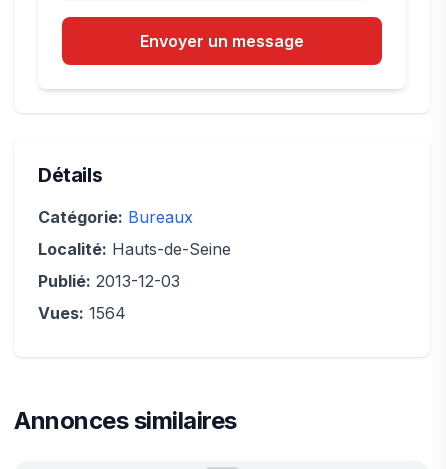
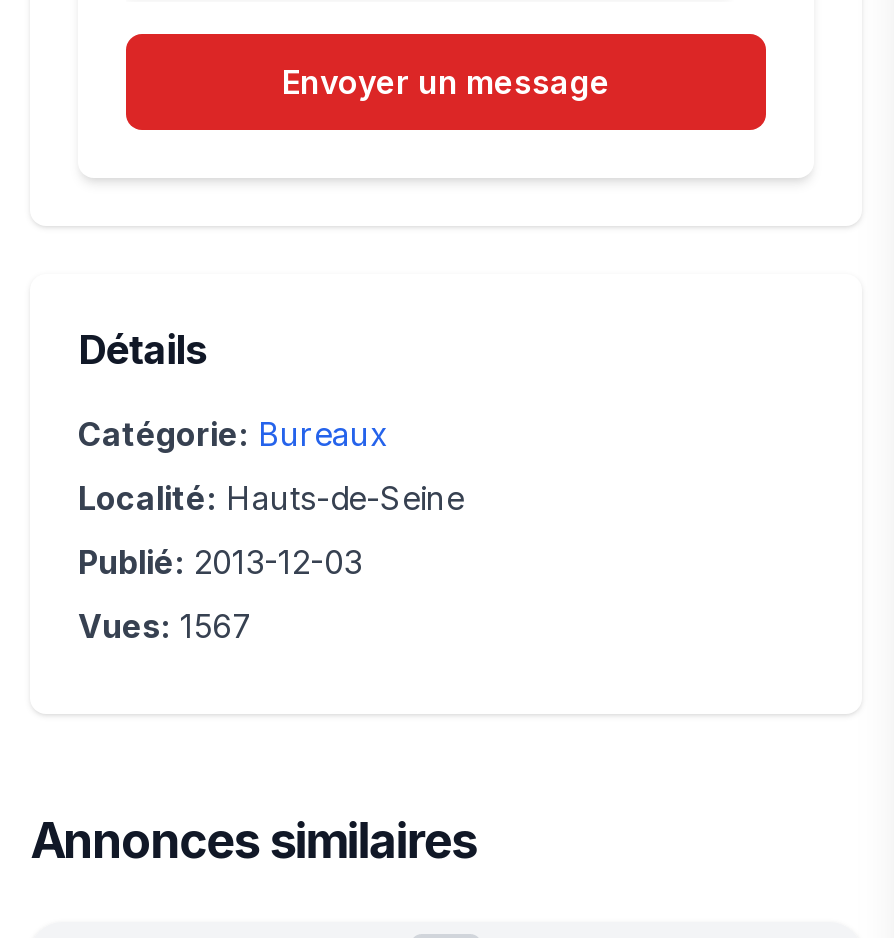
- Vues: 1564
+ Vues: 1567
